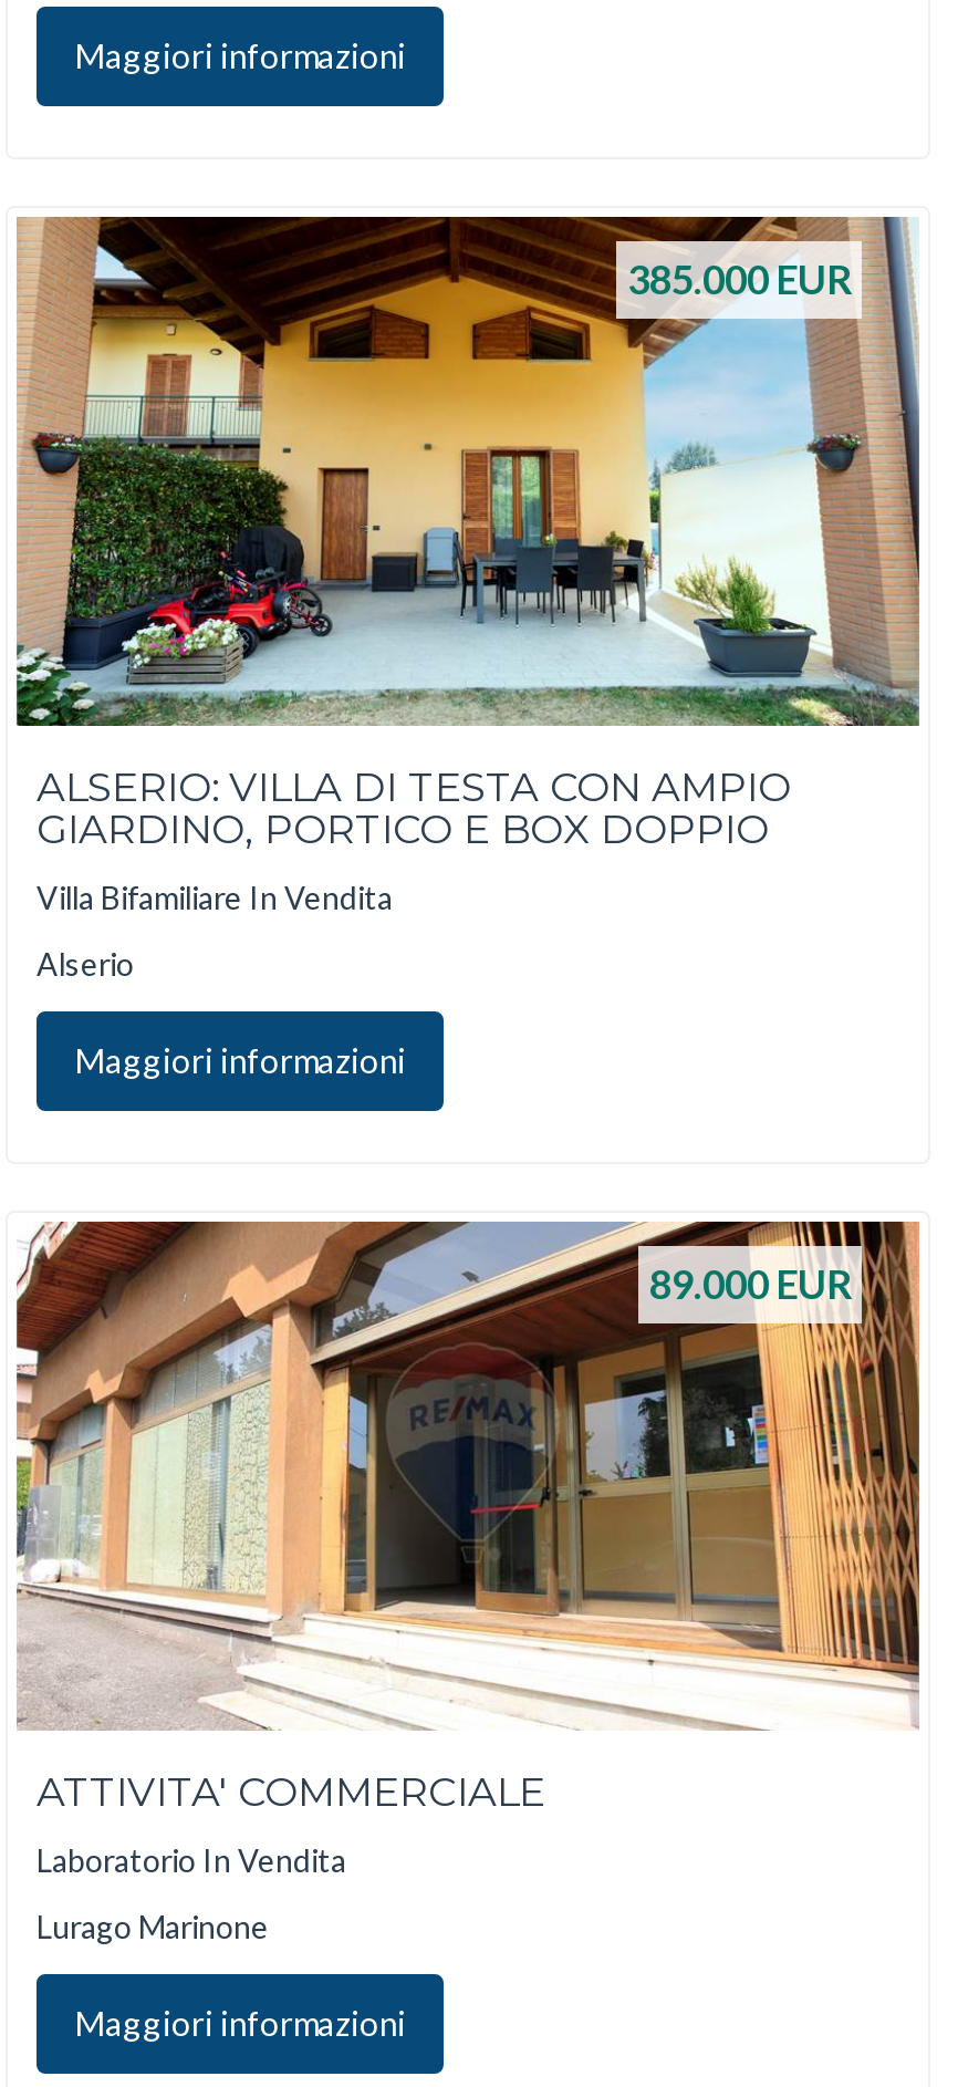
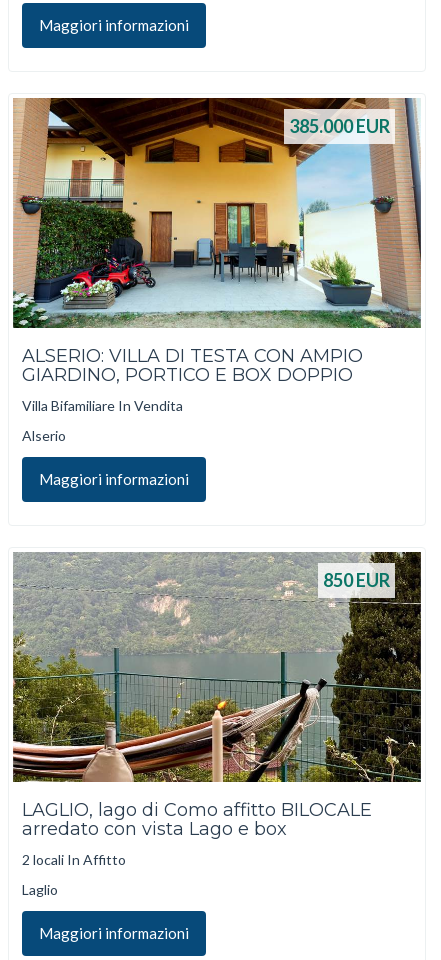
- [image]
- 89.000 EUR
+ [image]
+ 850 EUR

- ATTIVITA' COMMERCIALE
+ LAGLIO, lago di Como affitto BILOCALE
+ arredato con vista Lago e box

- Laboratorio In Vendita
+ 2 locali In Affitto

- Lurago Marinone
+ Laglio
